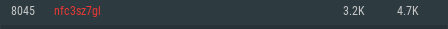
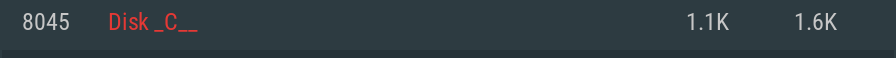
- nfc3sz7gl
- 3.2K
- 4.7K
+ Disk _C__
+ 1.1K
+ 1.6K
